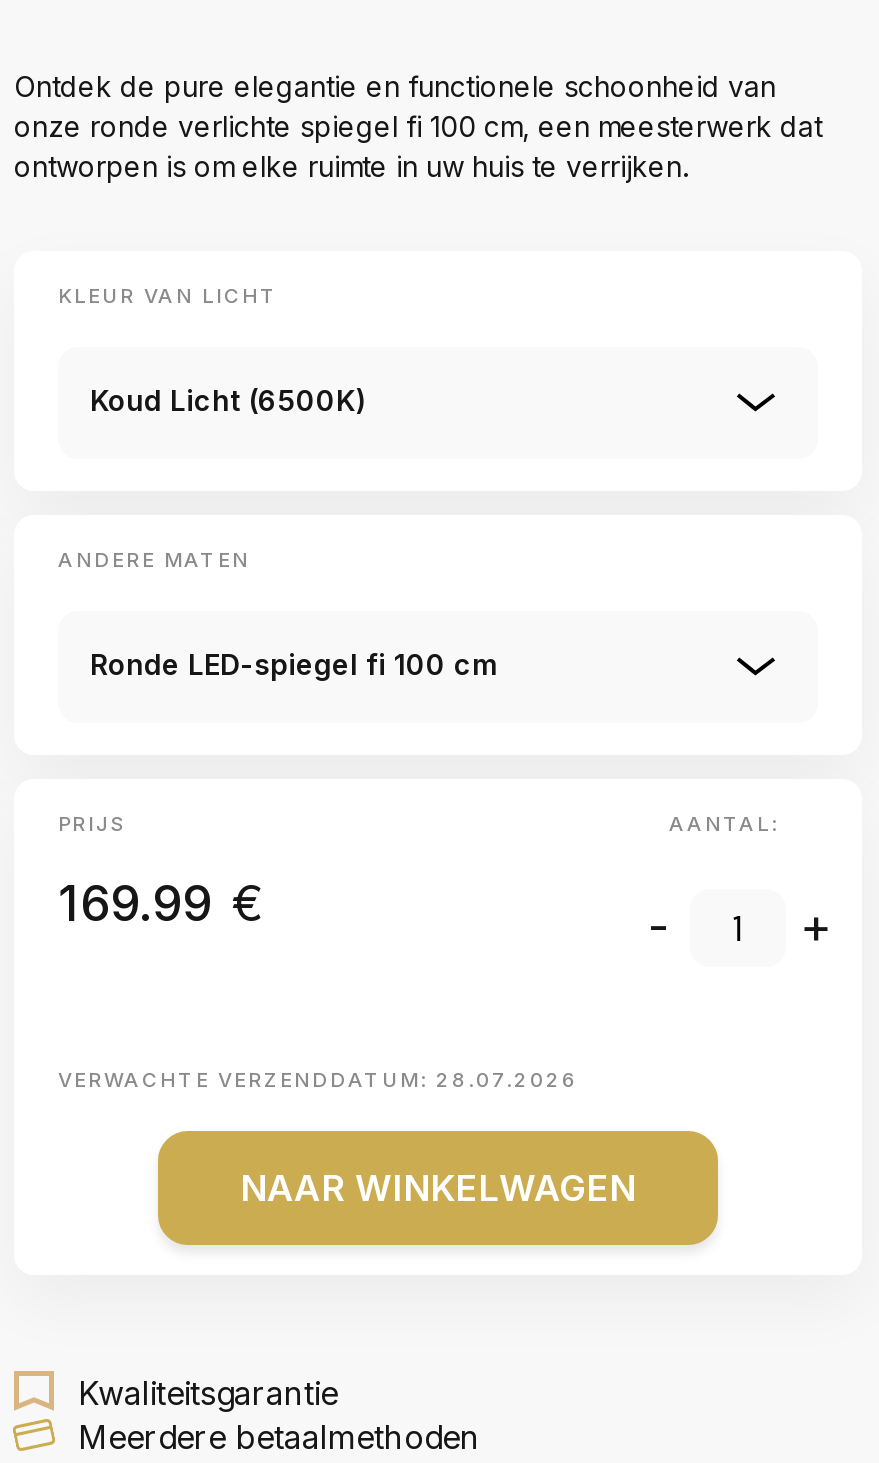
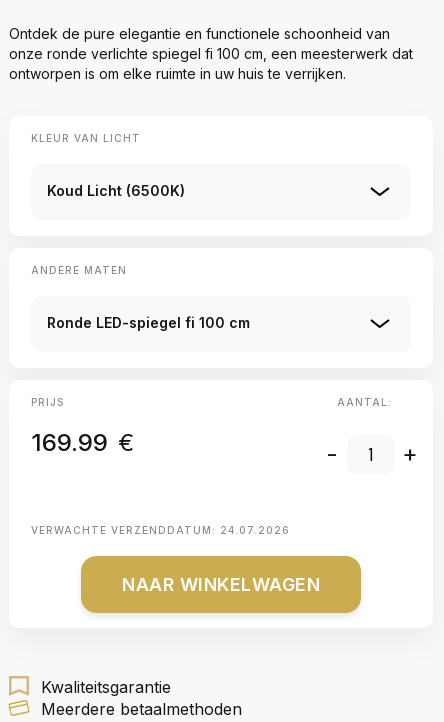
- VERWACHTE VERZENDDATUM: 28.07.2026
+ VERWACHTE VERZENDDATUM: 24.07.2026
